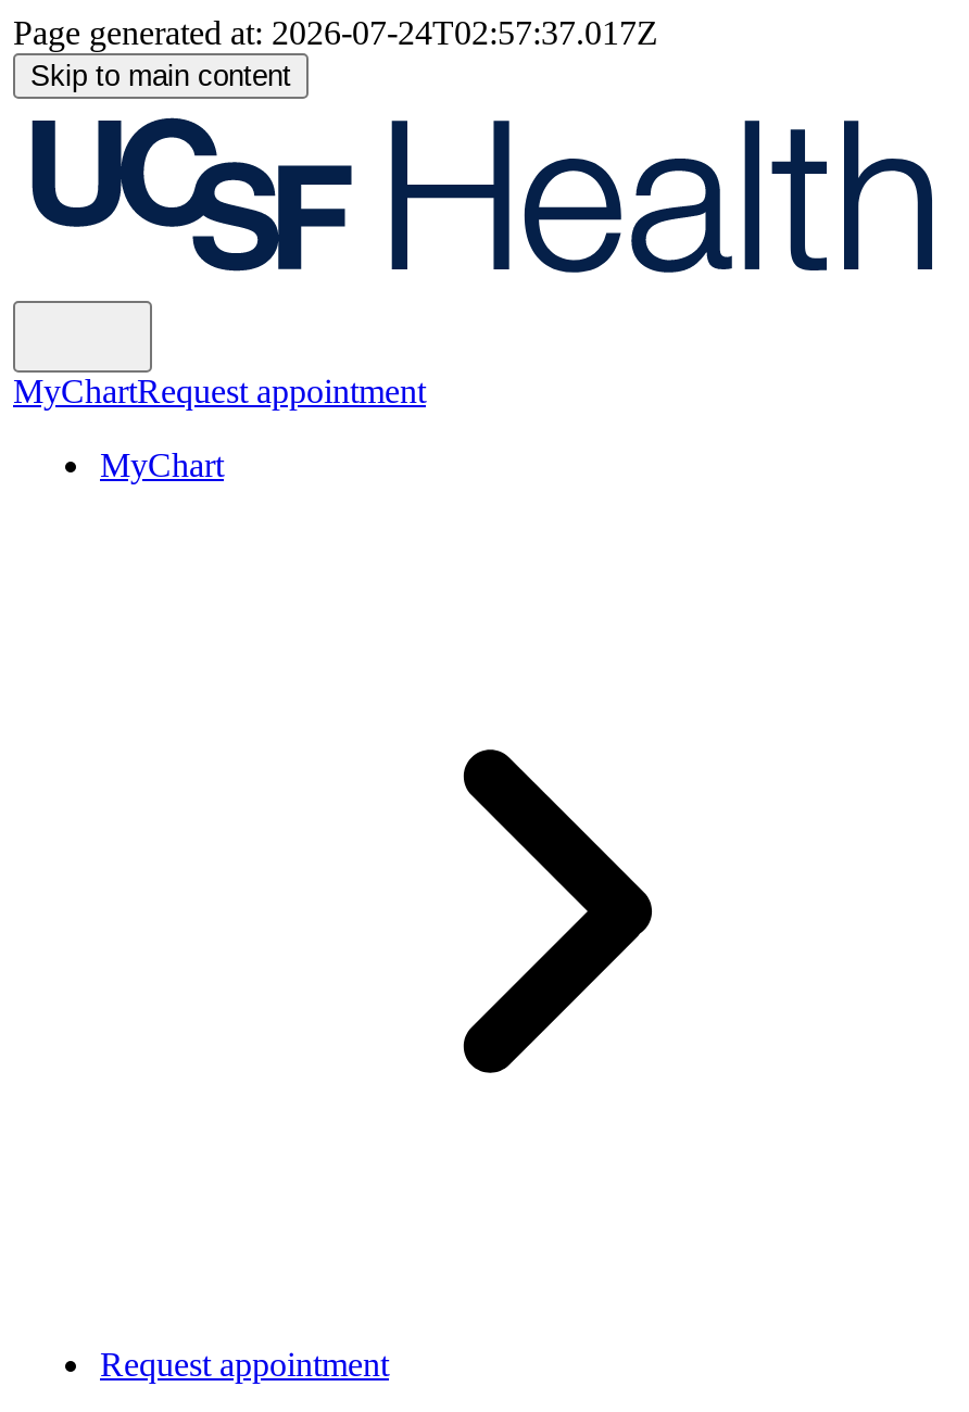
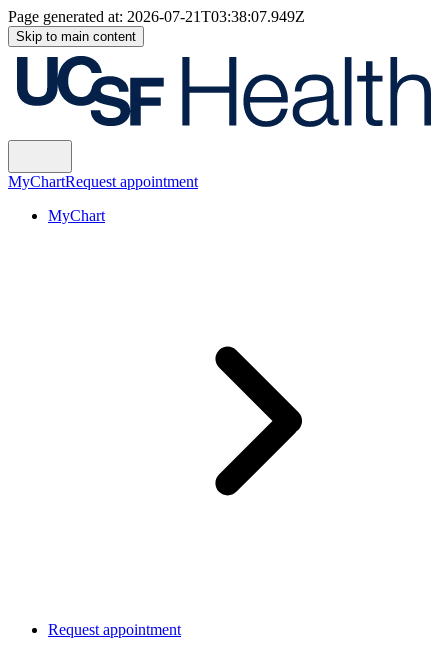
- Page generated at: 2026-07-24T02:57:37.017Z
+ Page generated at: 2026-07-21T03:38:07.949Z
